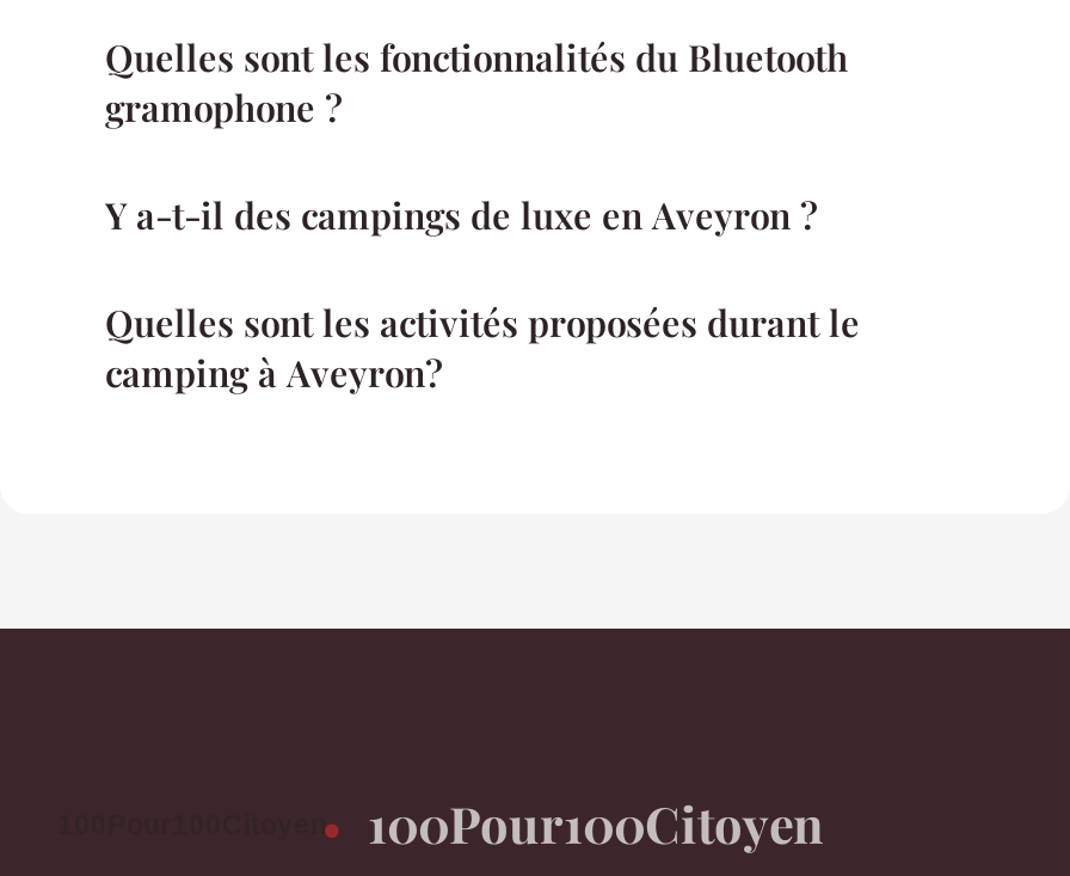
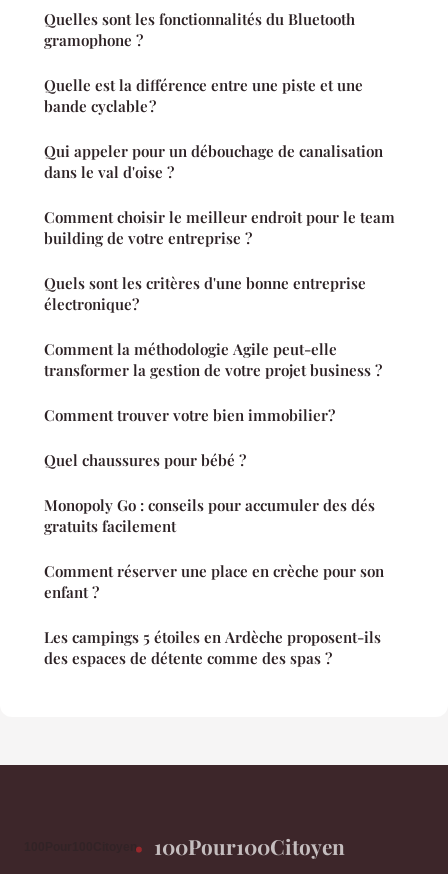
- Y a-t-il des campings de luxe en Aveyron ?
- Quelles sont les activités proposées durant le
- camping à Aveyron?
+ Quelle est la différence entre une piste et une
+ bande cyclable ?
+ Qui appeler pour un débouchage de canalisation
+ dans le val d'oise ?
+ Comment choisir le meilleur endroit pour le team
+ building de votre entreprise ?
+ Quels sont les critères d'une bonne entreprise
+ électronique?
+ Comment la méthodologie Agile peut-elle
+ transformer la gestion de votre projet business ?
+ Comment trouver votre bien immobilier?
+ Quel chaussures pour bébé ?
+ Monopoly Go : conseils pour accumuler des dés
+ gratuits facilement
+ Comment réserver une place en crèche pour son
+ enfant ?
+ Les campings 5 étoiles en Ardèche proposent-ils
+ des espaces de détente comme des spas ?
